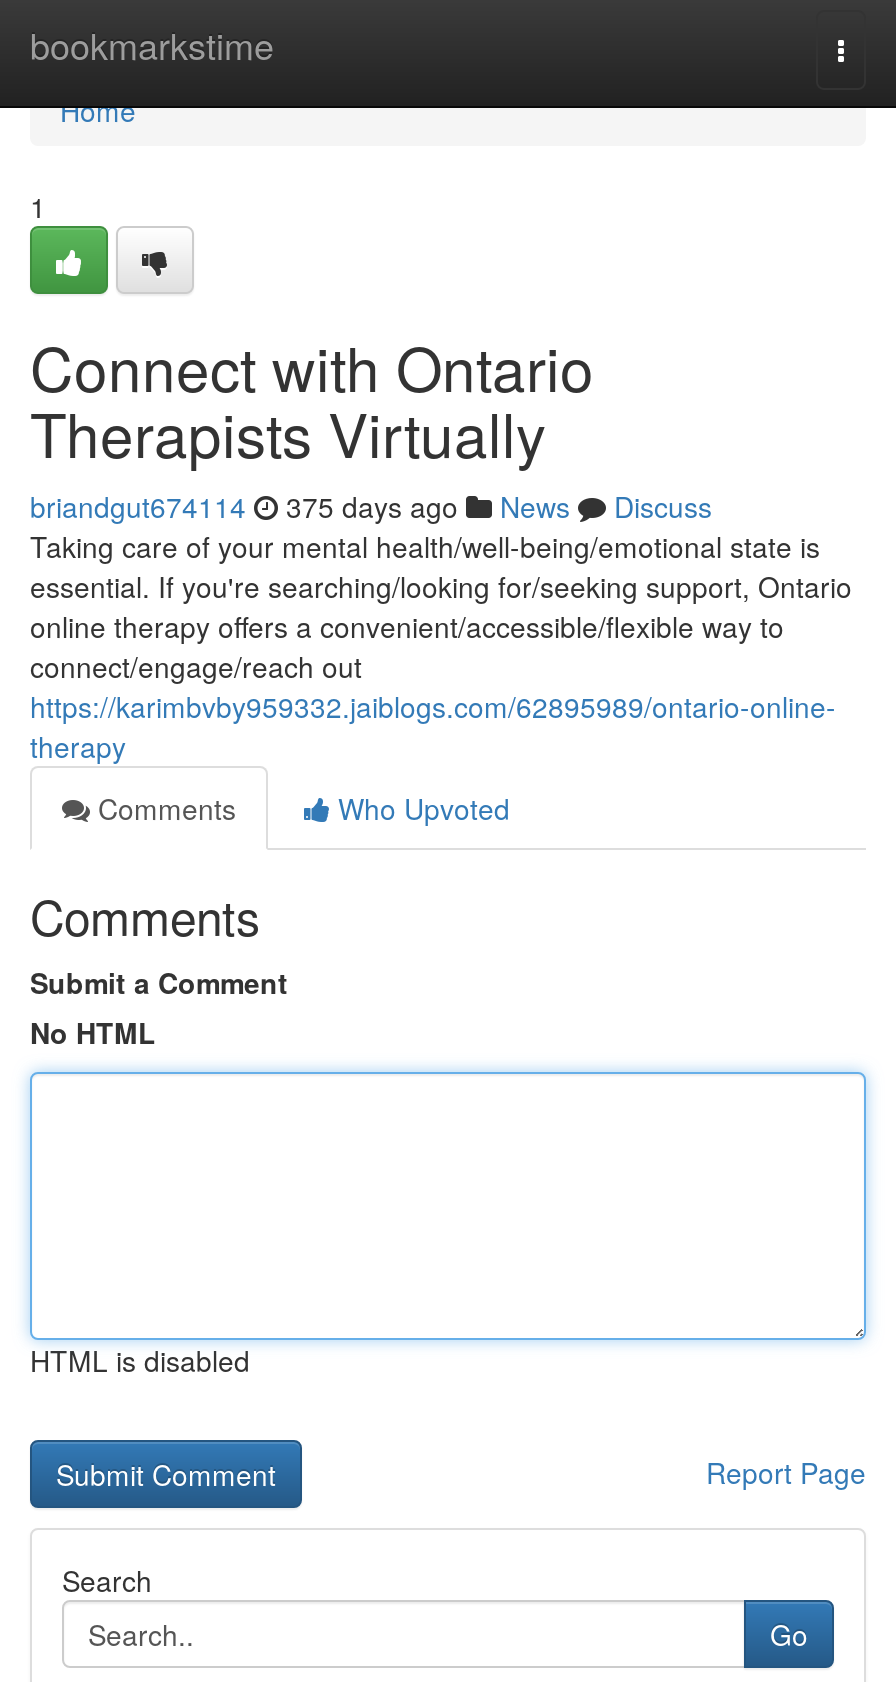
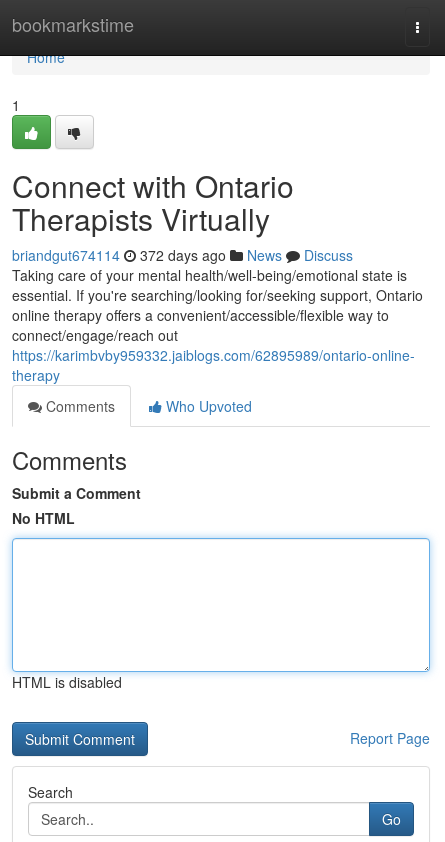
- briandgut674114 375 days ago News Discuss
+ briandgut674114 372 days ago News Discuss
